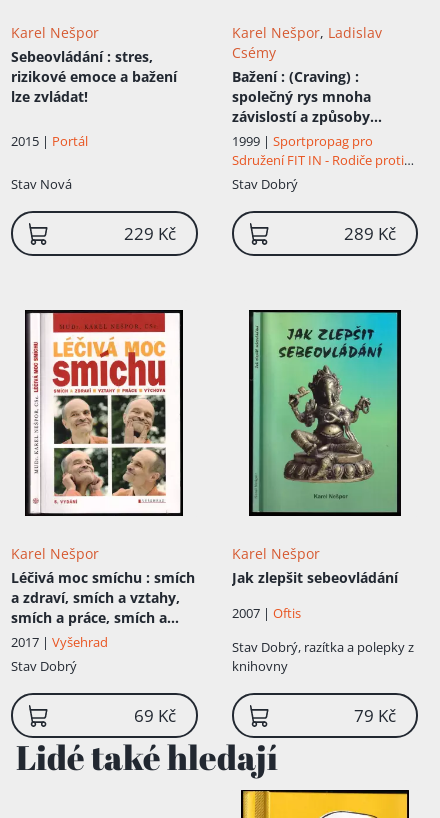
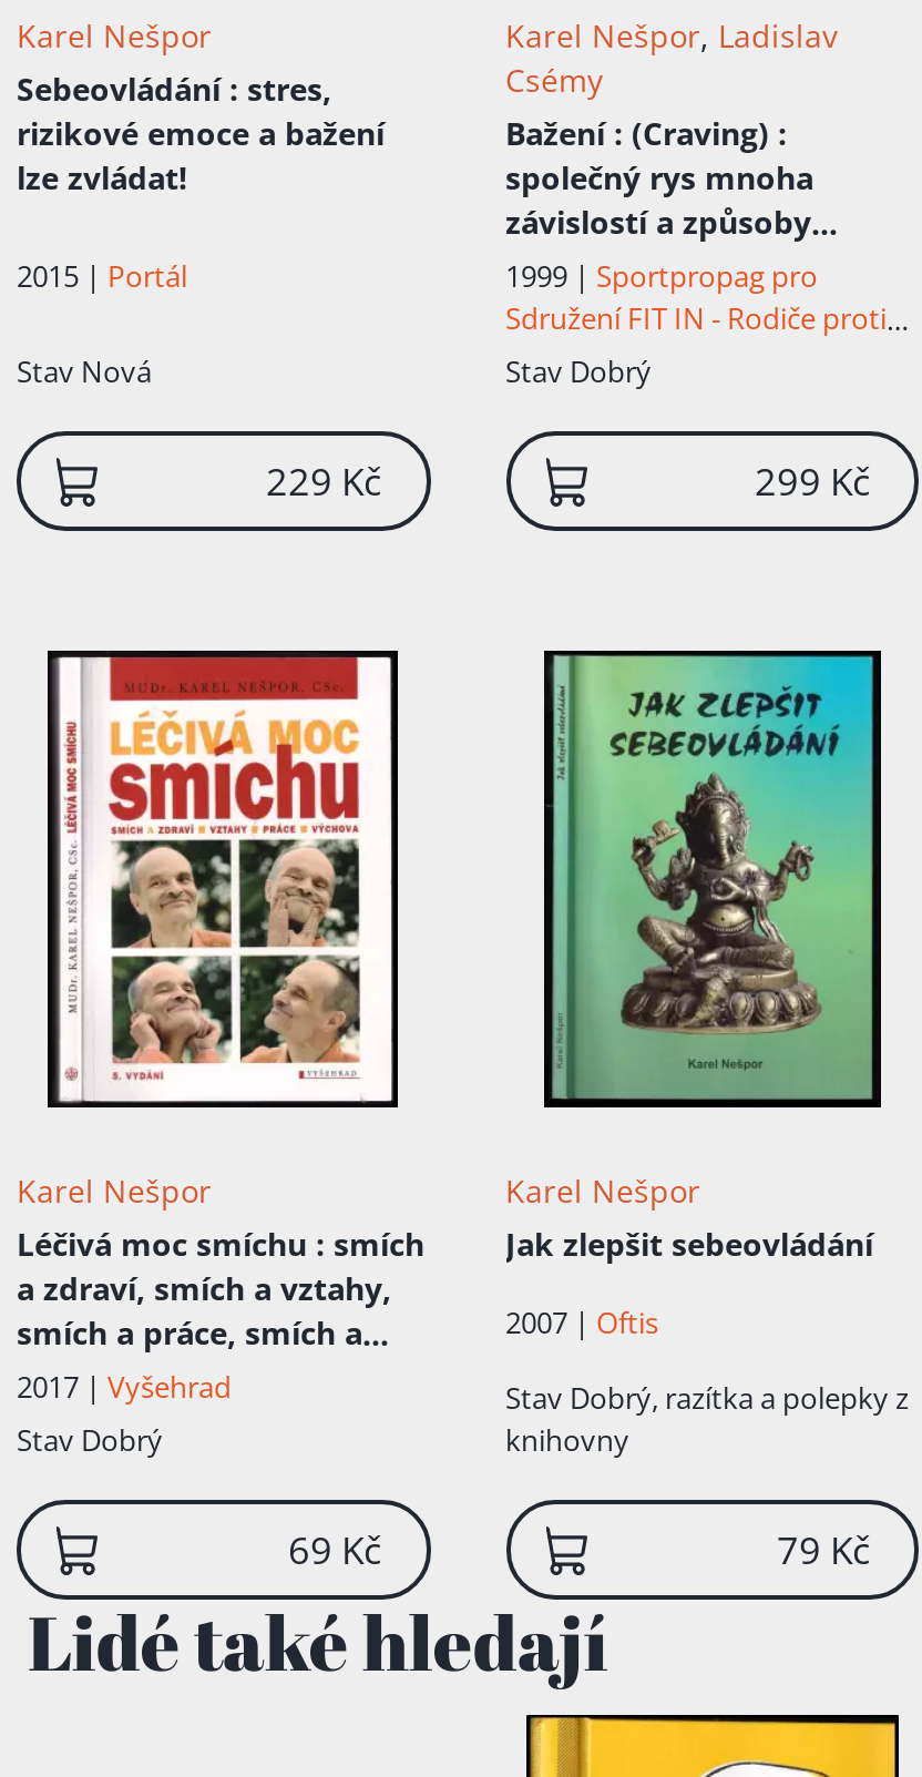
- 289 Kč
+ 299 Kč
